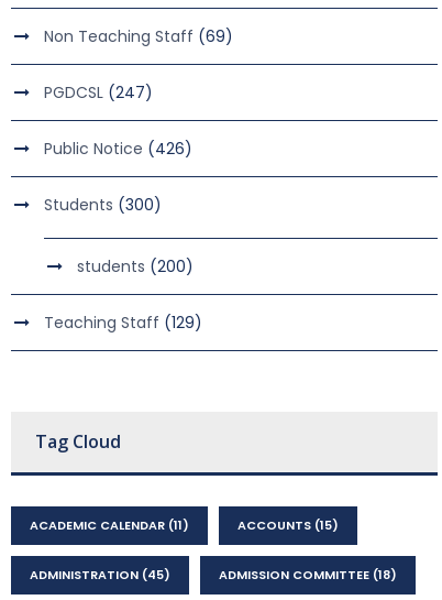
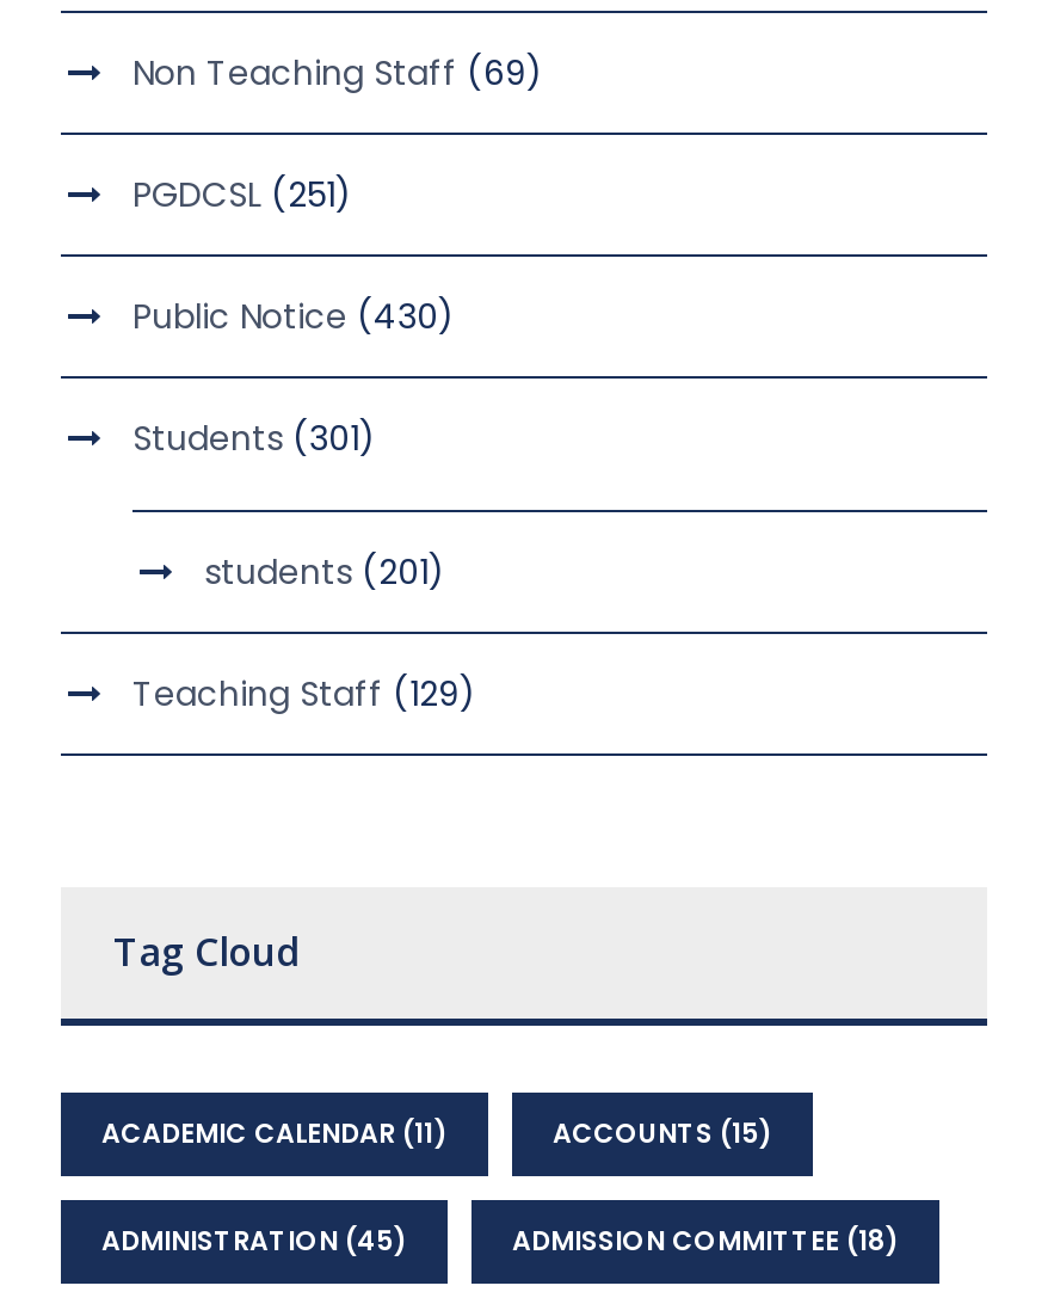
- PGDCSL (247)
+ PGDCSL (251)

- Public Notice (426)
+ Public Notice (430)

- Students (300)
+ Students (301)

- students (200)
+ students (201)
